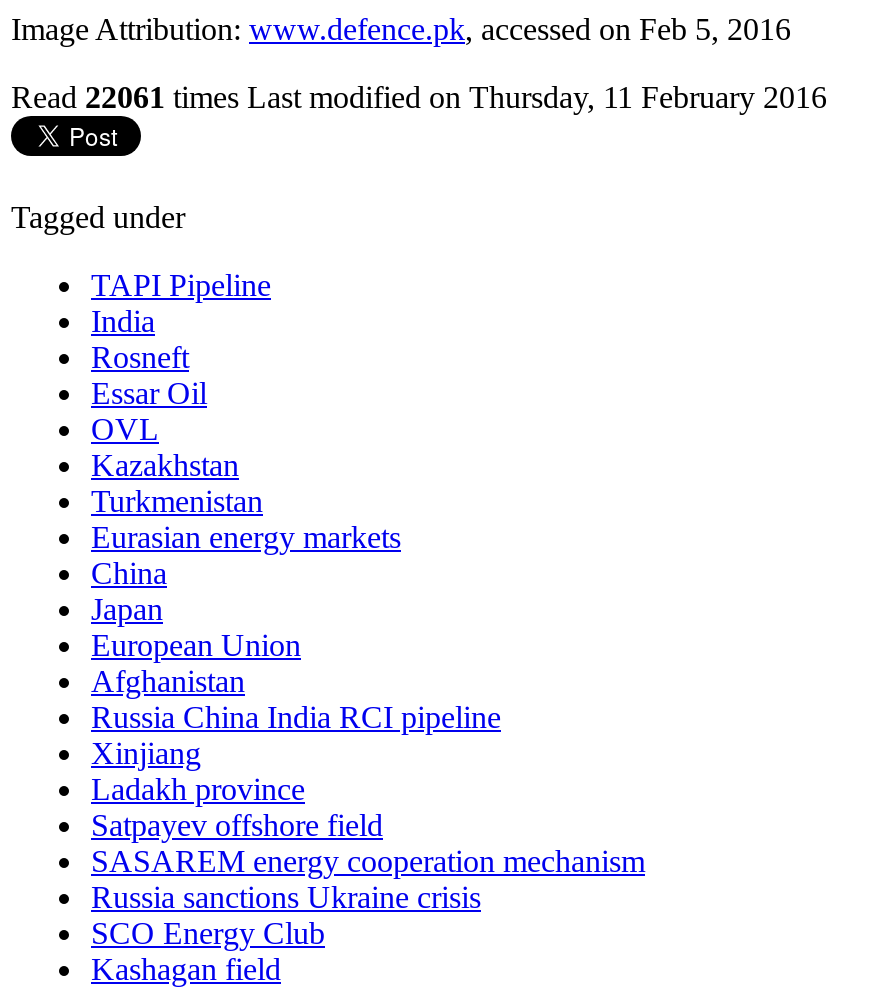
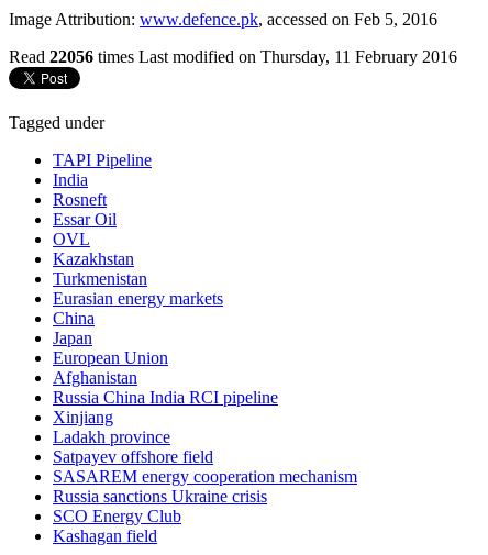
- Read 22061 times Last modified on Thursday, 11 February 2016
+ Read 22056 times Last modified on Thursday, 11 February 2016
